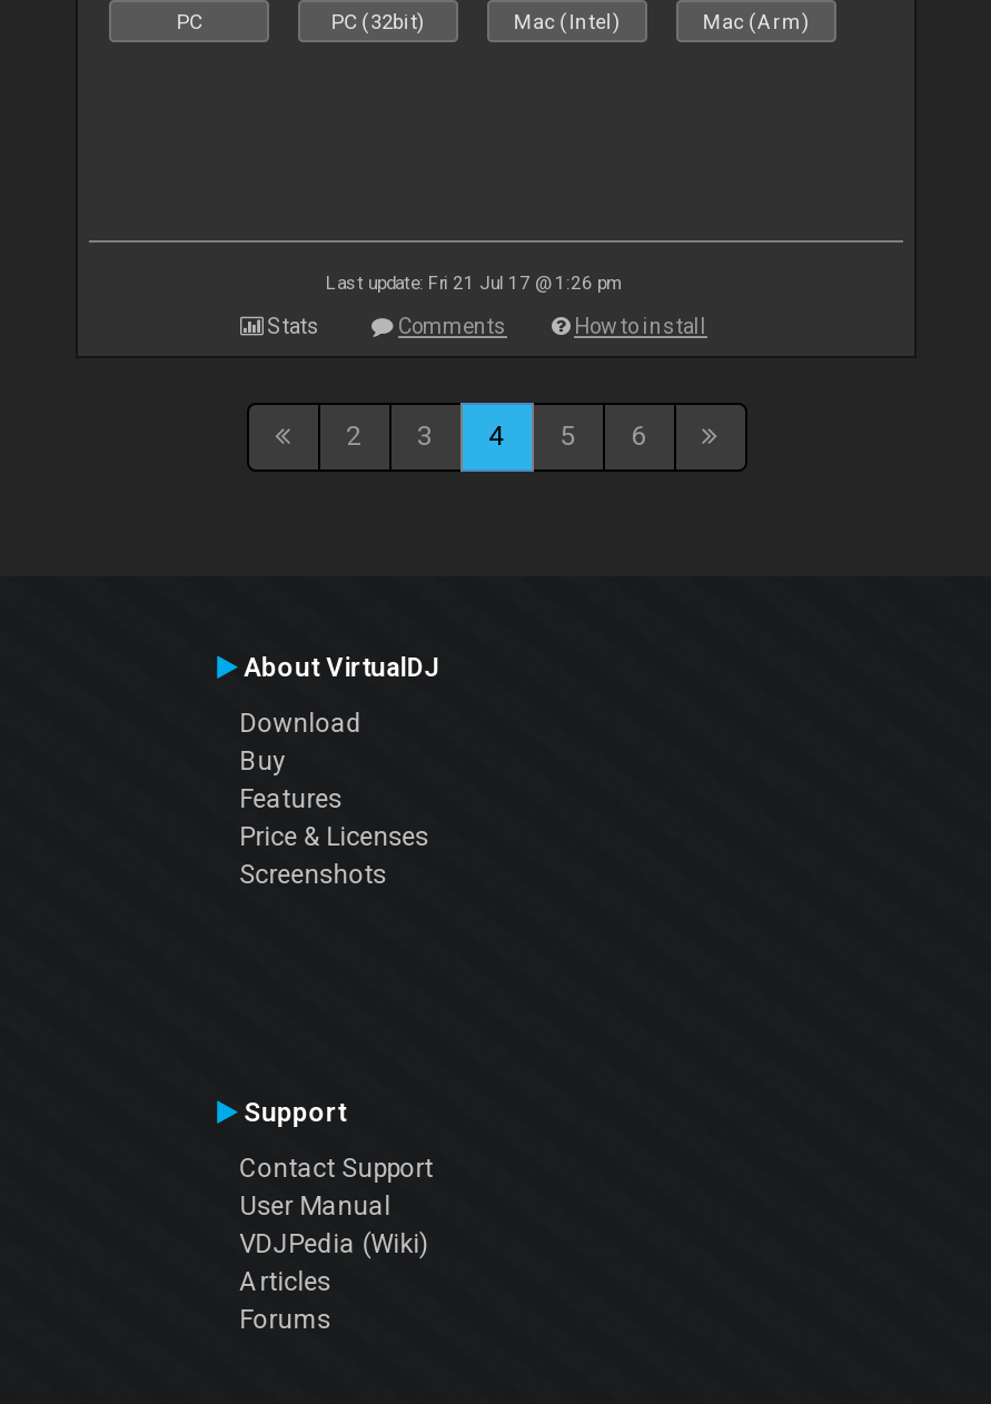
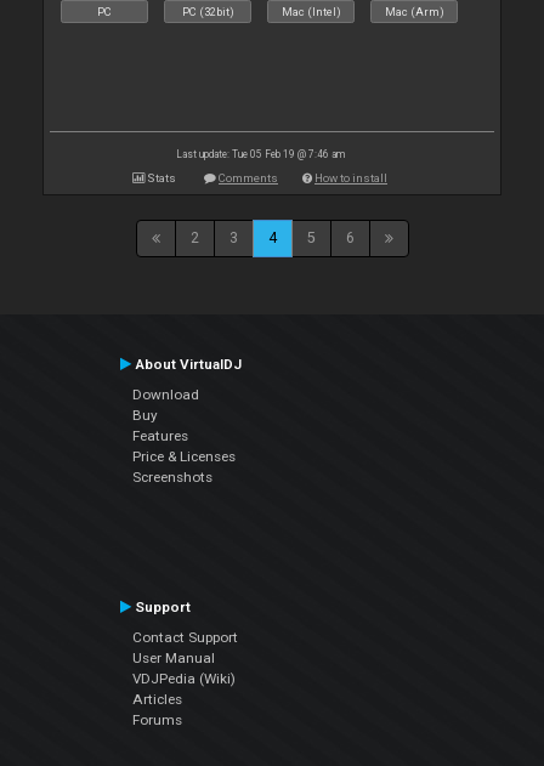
- Last update: Fri 21 Jul 17 @ 1:26 pm
+ Last update: Tue 05 Feb 19 @ 7:46 am
